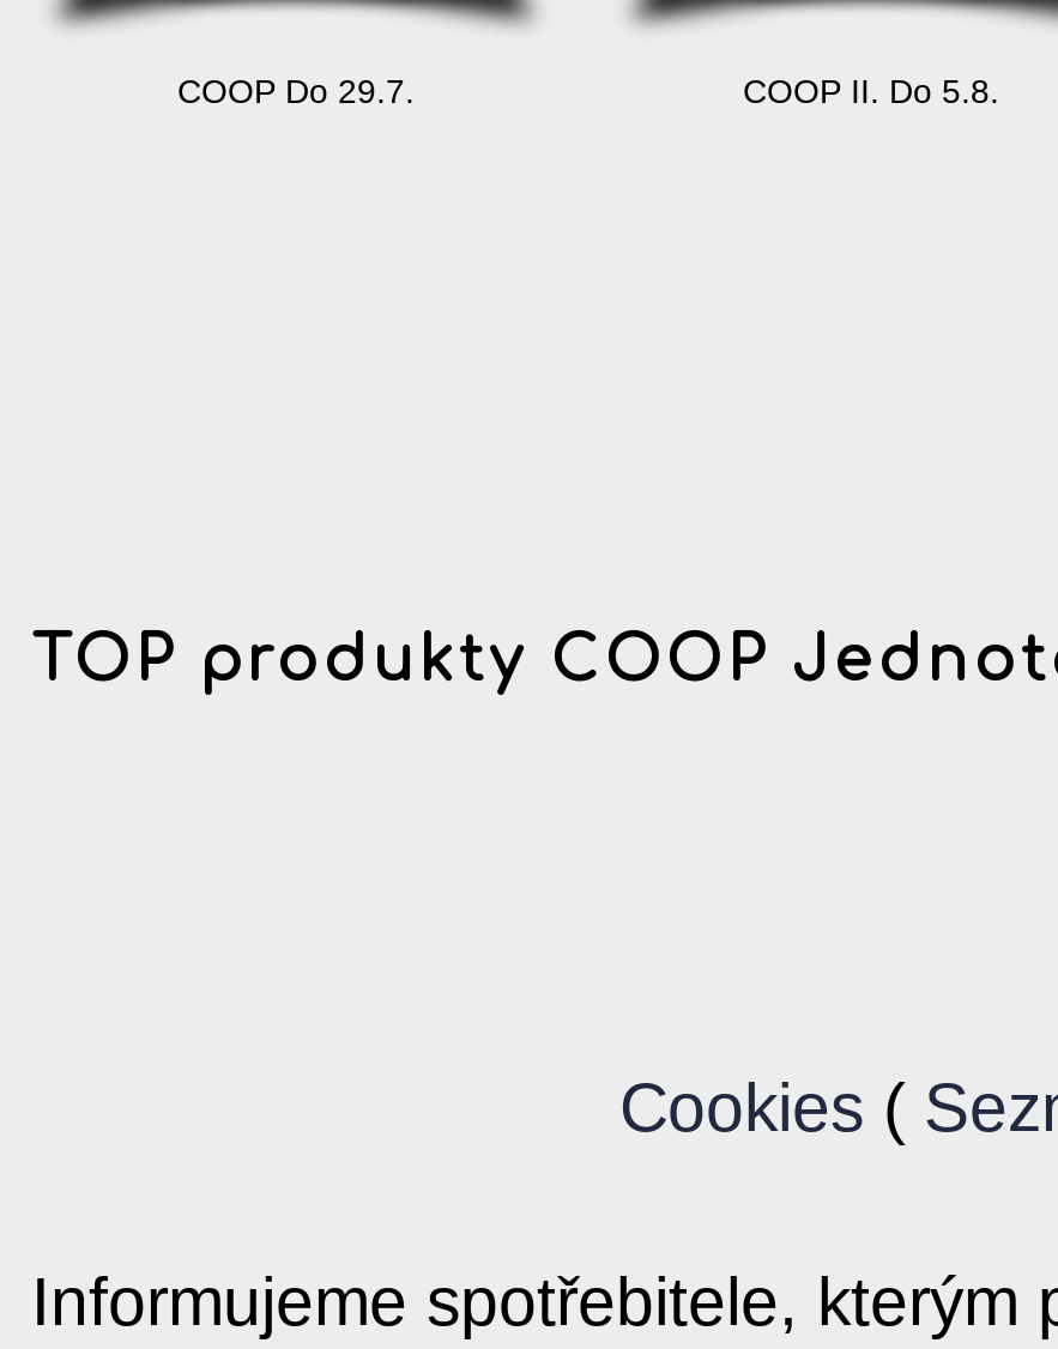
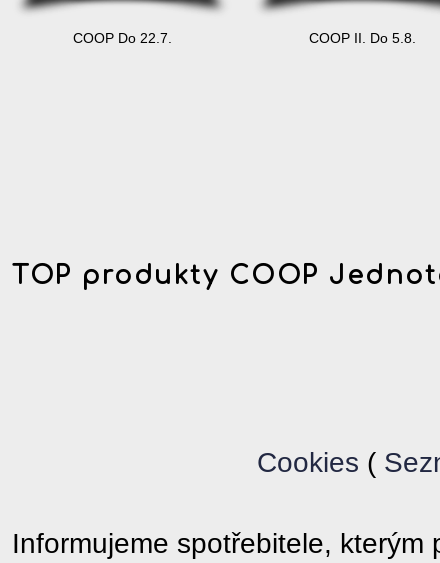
- COOP Do 29.7.
+ COOP Do 22.7.
